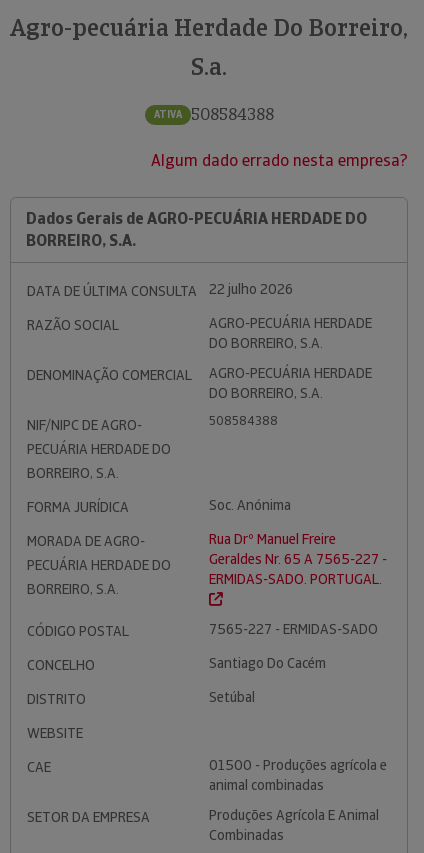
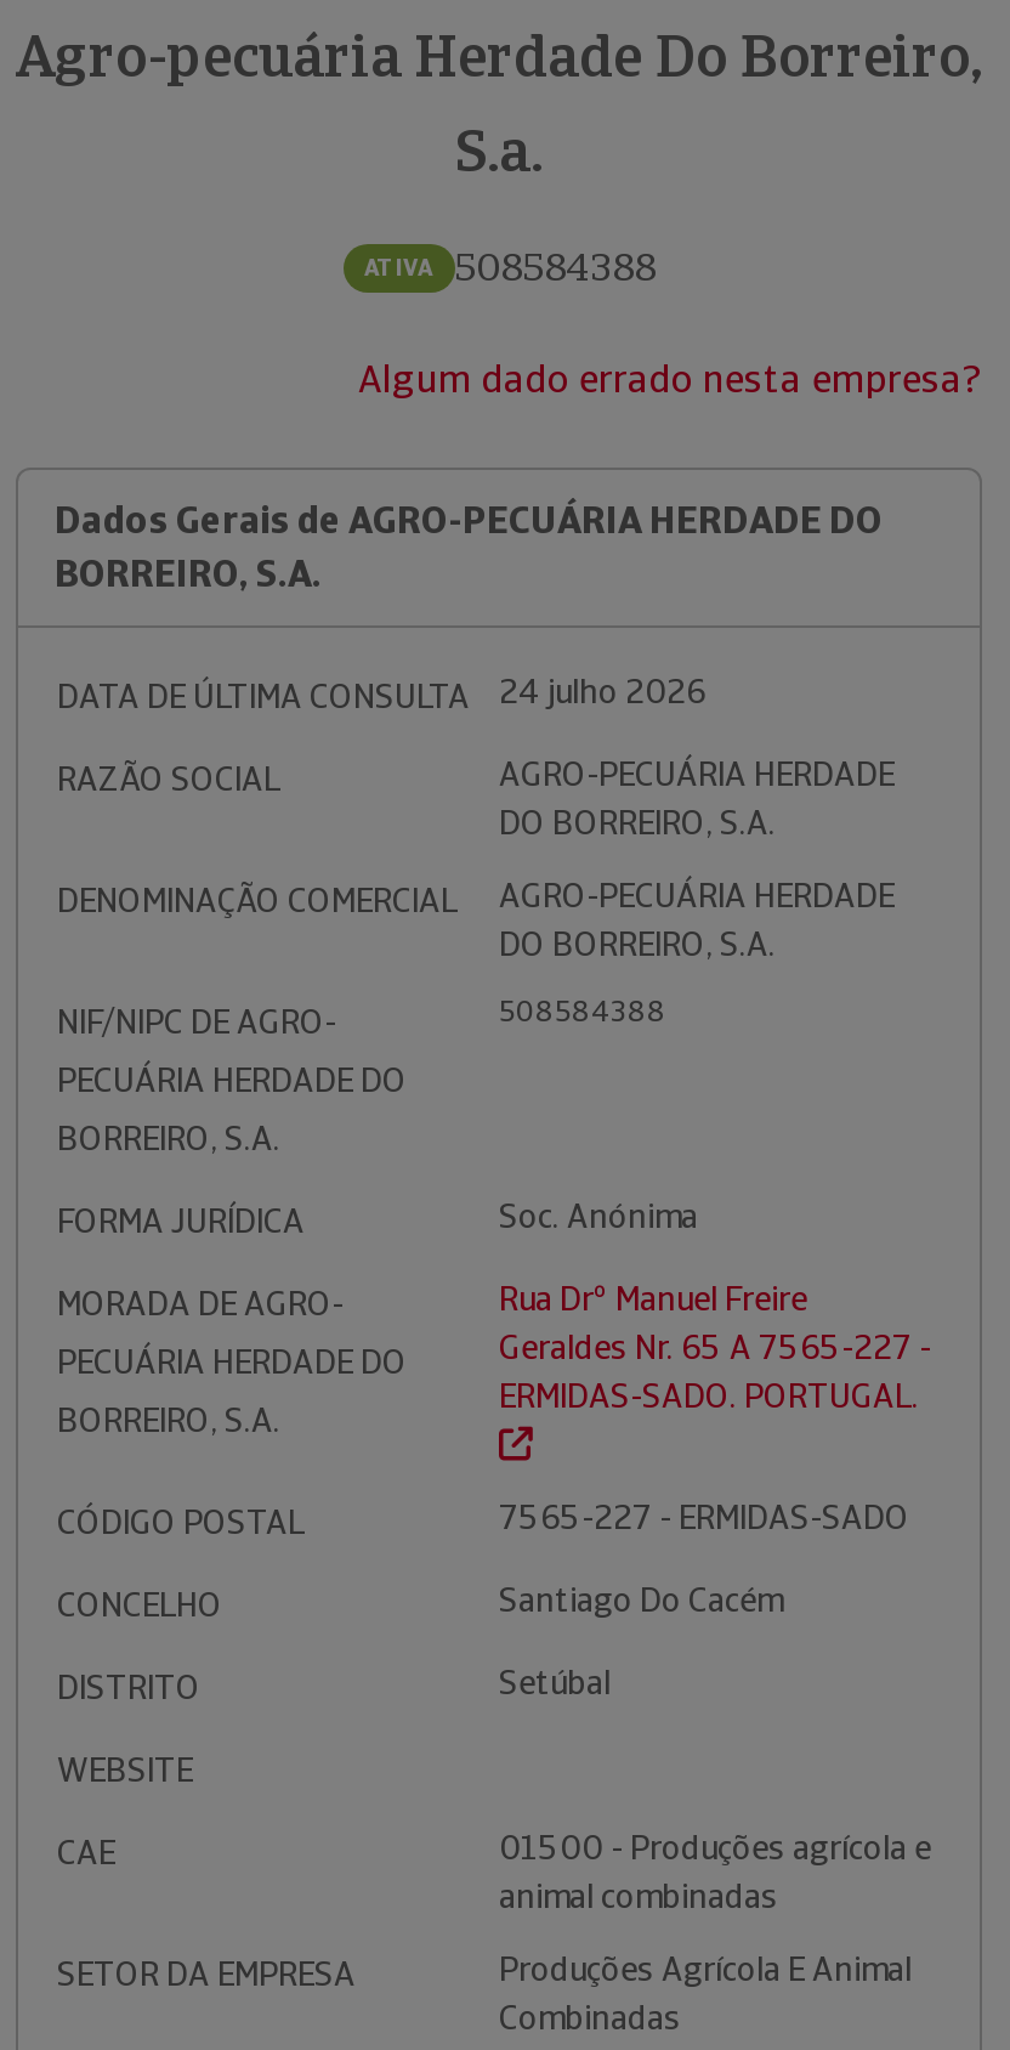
- DATA DE ÚLTIMA CONSULTA 22 julho 2026
+ DATA DE ÚLTIMA CONSULTA 24 julho 2026
